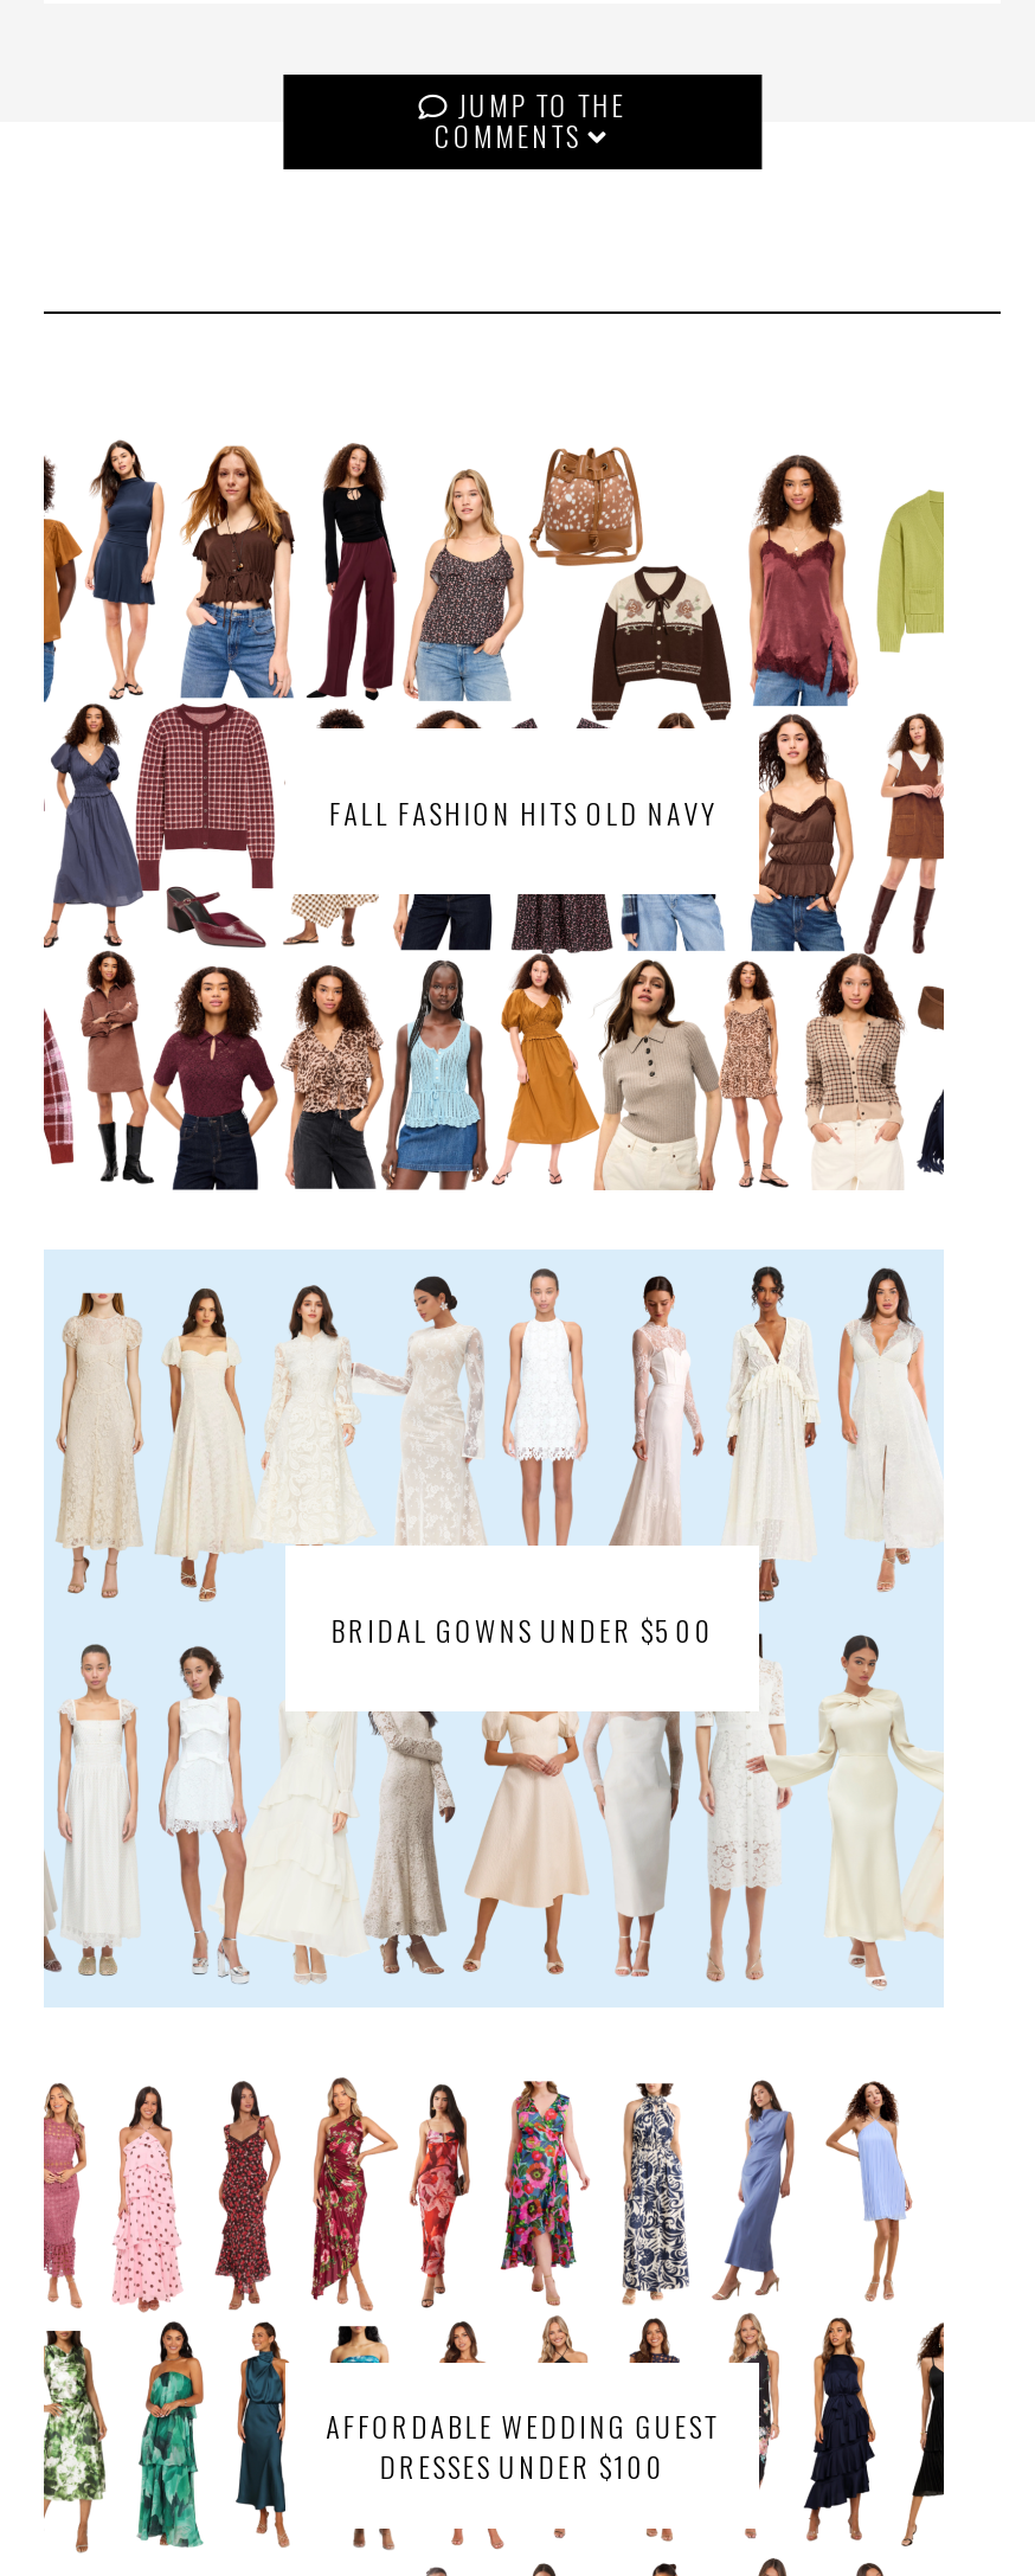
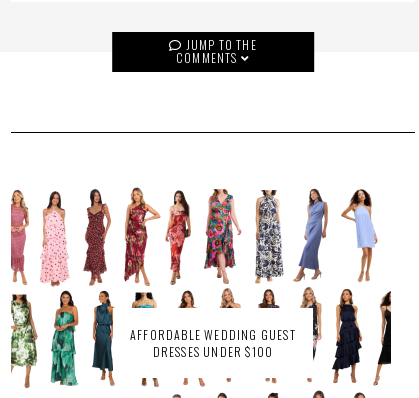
- [image]
- FALL FASHION HITS OLD NAVY

- [image]
- BRIDAL GOWNS UNDER $500
